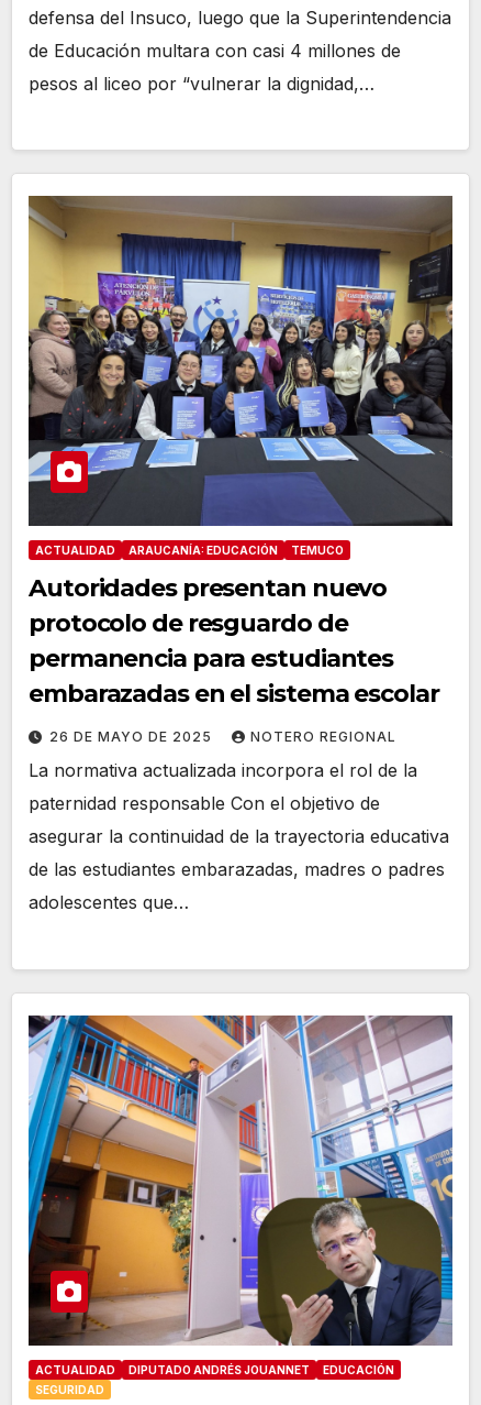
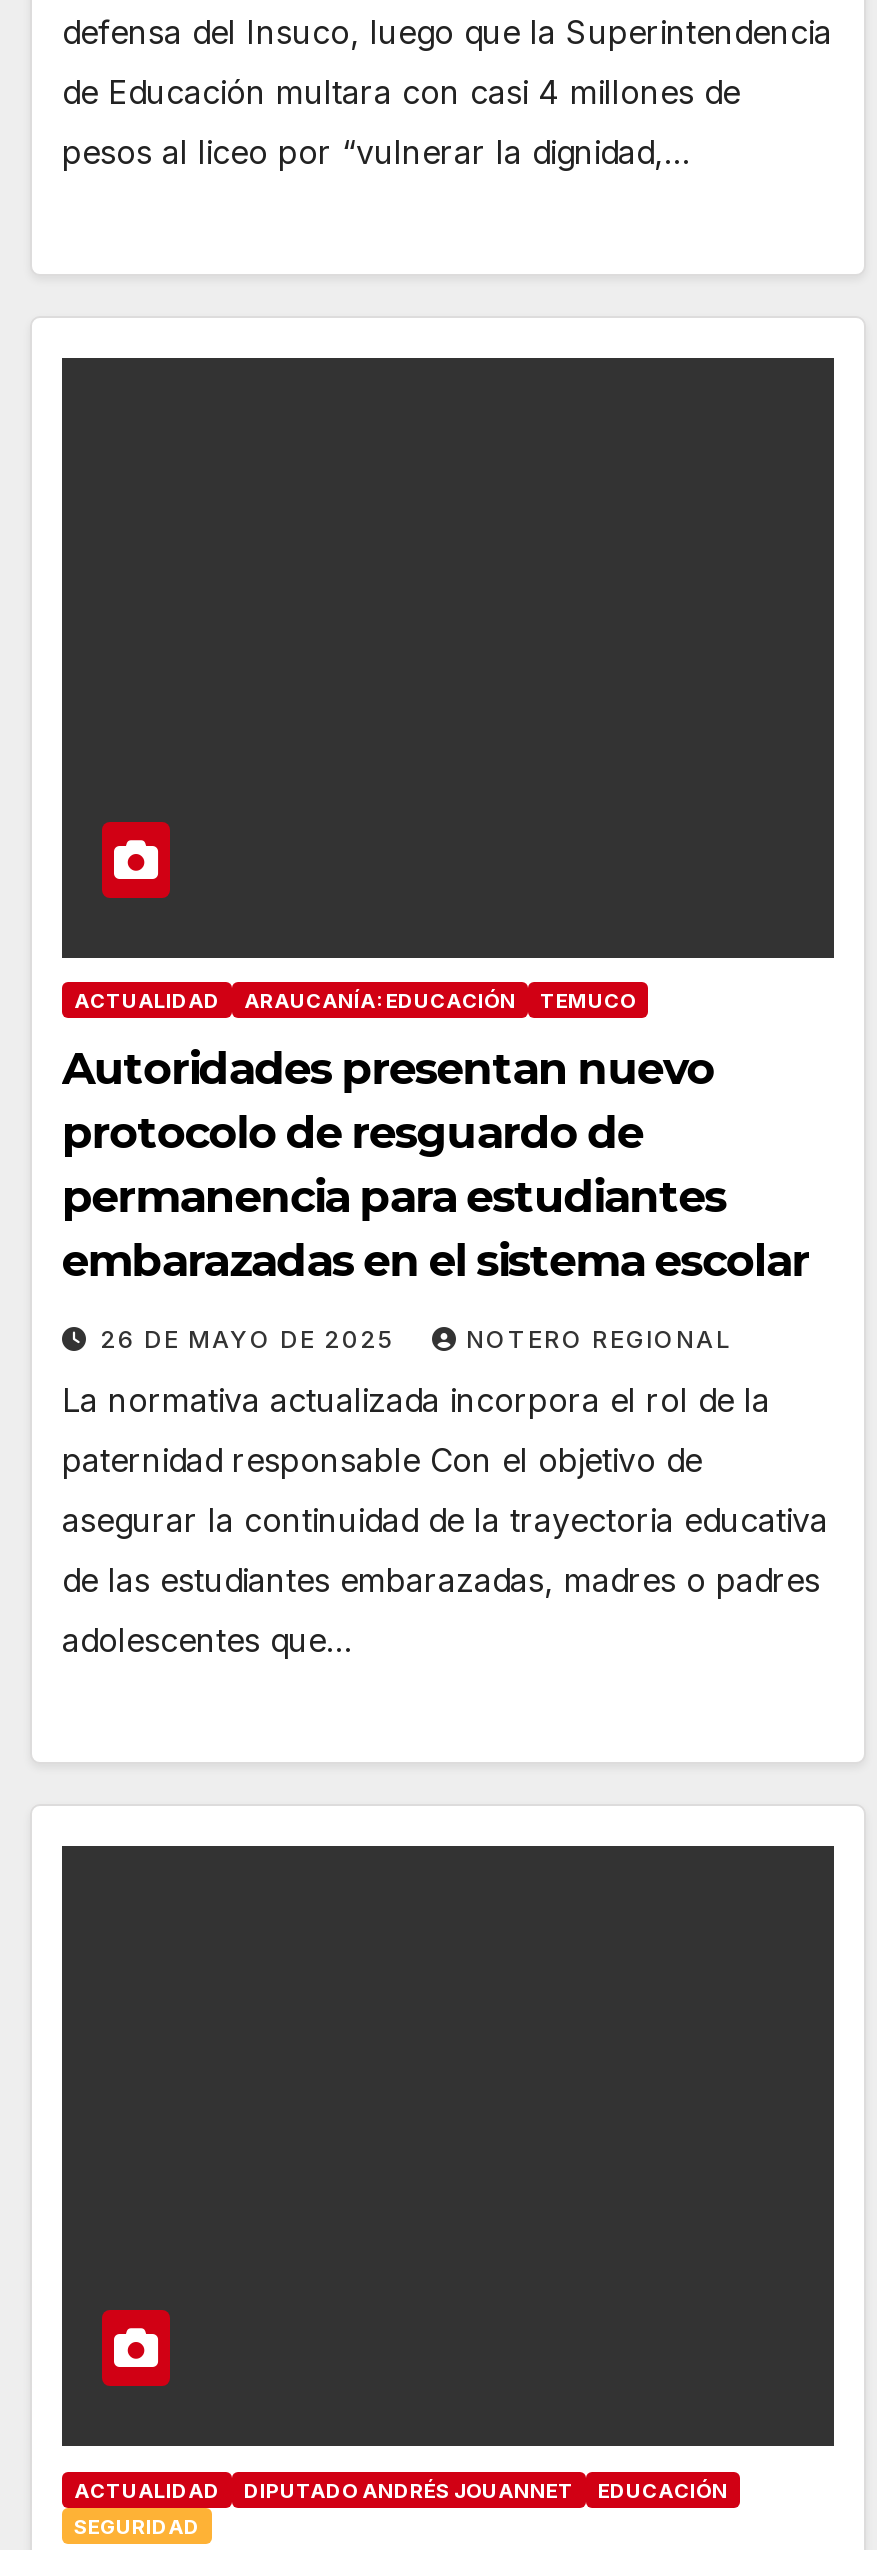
- [image]

- [image]
